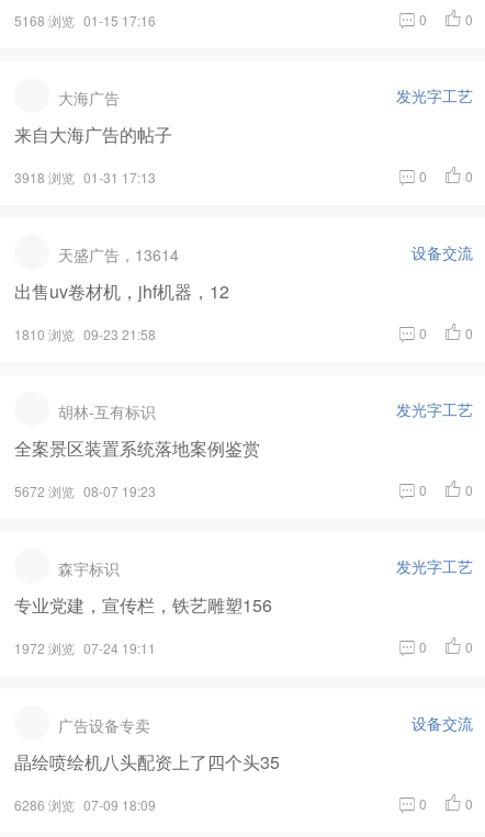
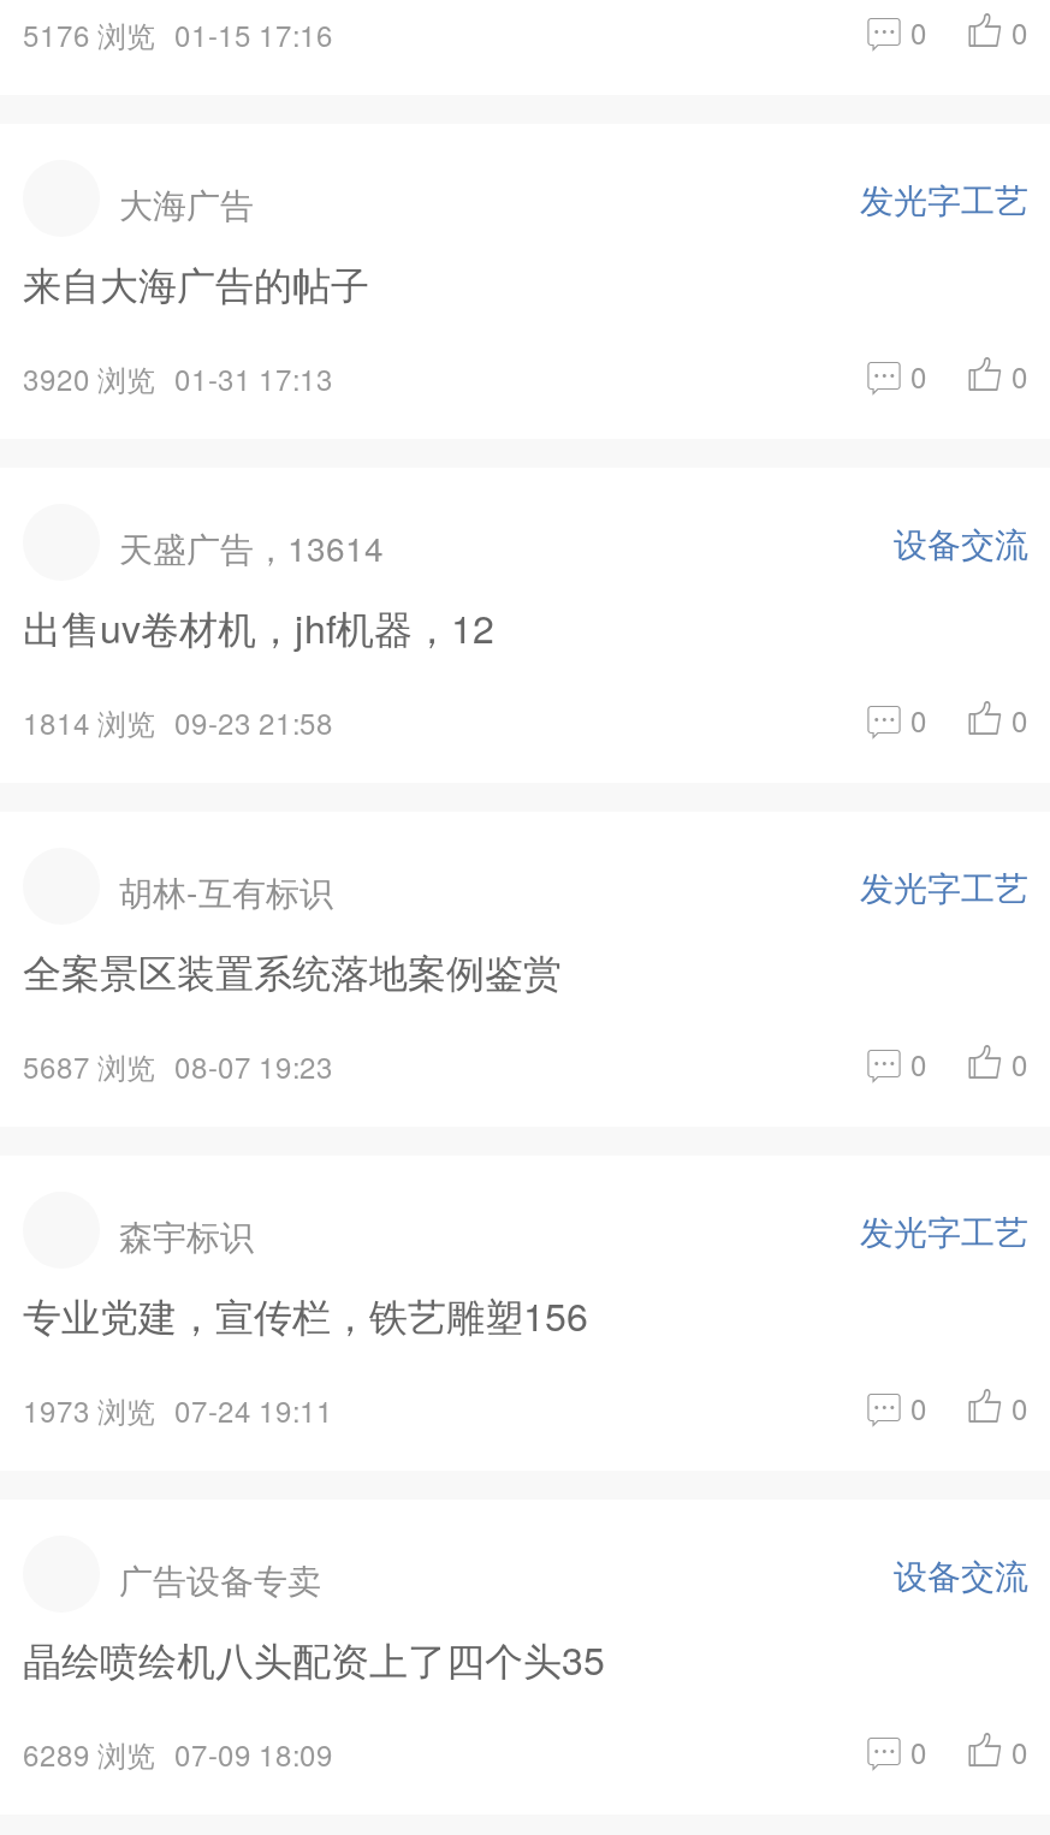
- 5168 浏览 01-15 17:16
+ 5176 浏览 01-15 17:16

- 3918 浏览 01-31 17:13
+ 3920 浏览 01-31 17:13

- 1810 浏览 09-23 21:58
+ 1814 浏览 09-23 21:58

- 5672 浏览 08-07 19:23
+ 5687 浏览 08-07 19:23

- 1972 浏览 07-24 19:11
+ 1973 浏览 07-24 19:11

- 6286 浏览 07-09 18:09
+ 6289 浏览 07-09 18:09
